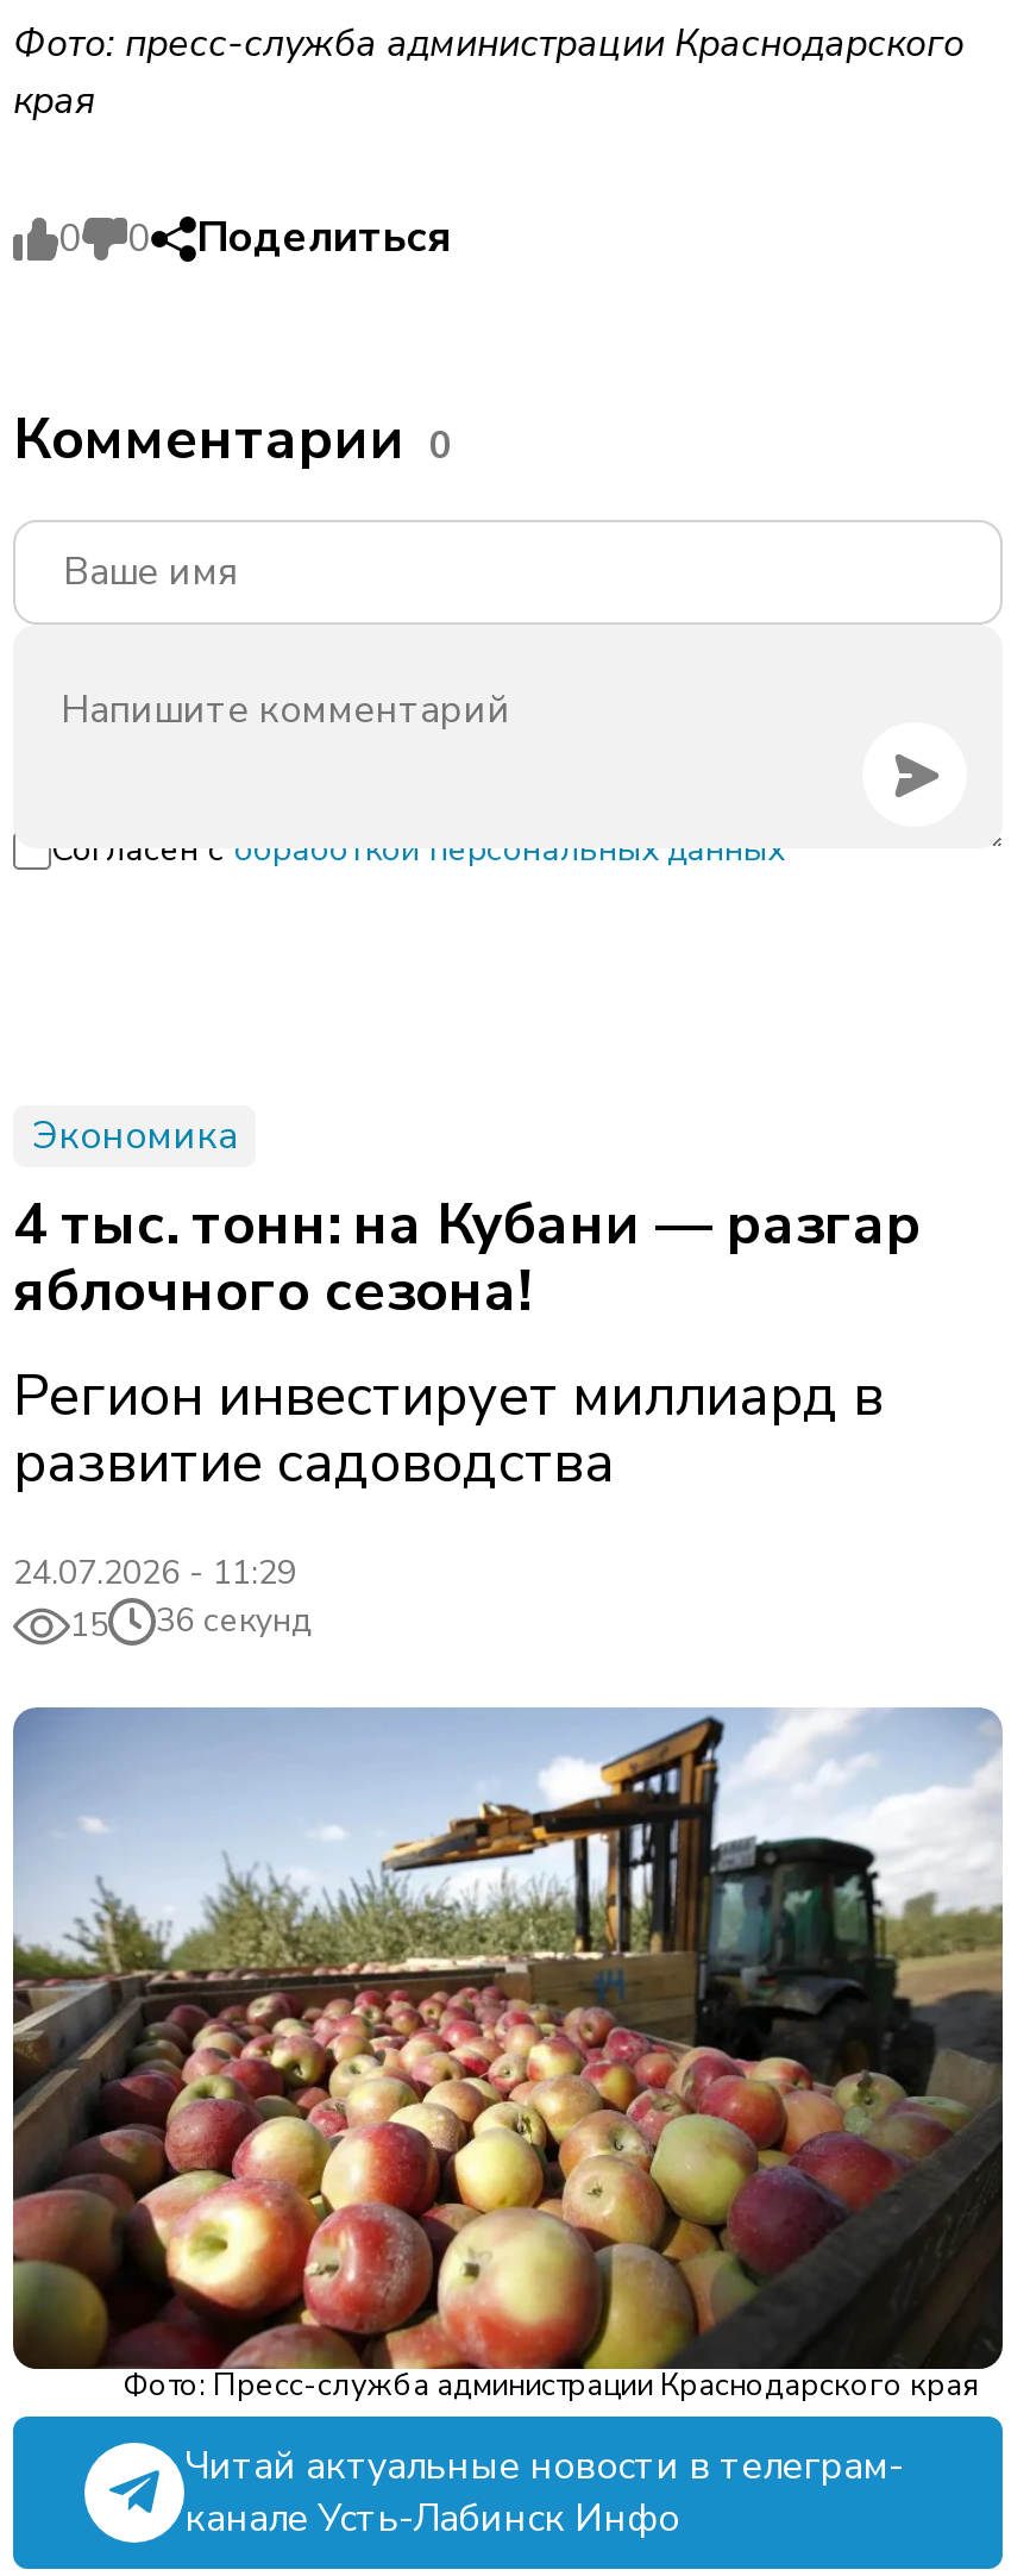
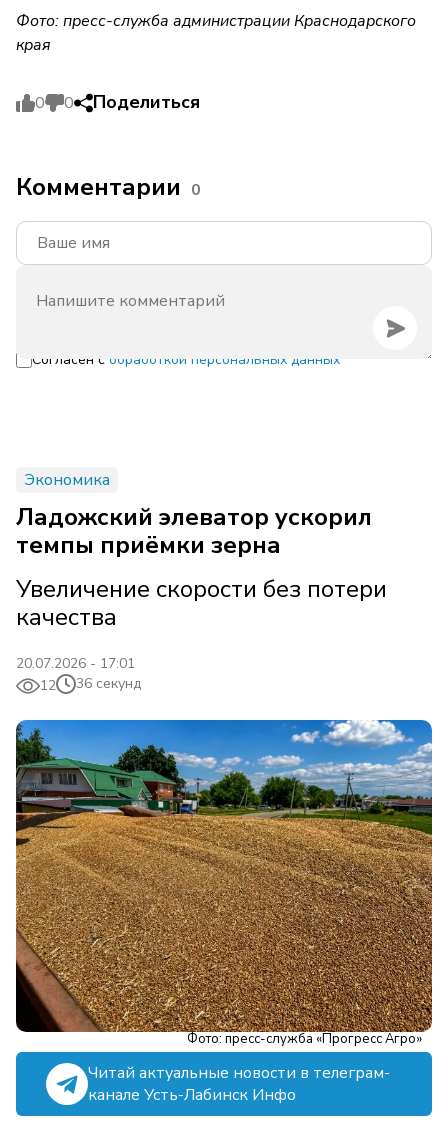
- 4 тыс. тонн: на Кубани — разгар
- яблочного сезона!
- Регион инвестирует миллиард в
- развитие садоводства
+ Ладожский элеватор ускорил
+ темпы приёмки зерна
+ Увеличение скорости без потери
+ качества

- 24.07.2026 - 11:29
- 15
+ 20.07.2026 - 17:01
+ 12

- [image]
- Фото: Пресс-служба администрации Краснодарского края
+ [image]
+ Фото: пресс-служба «Прогресс Агро»
